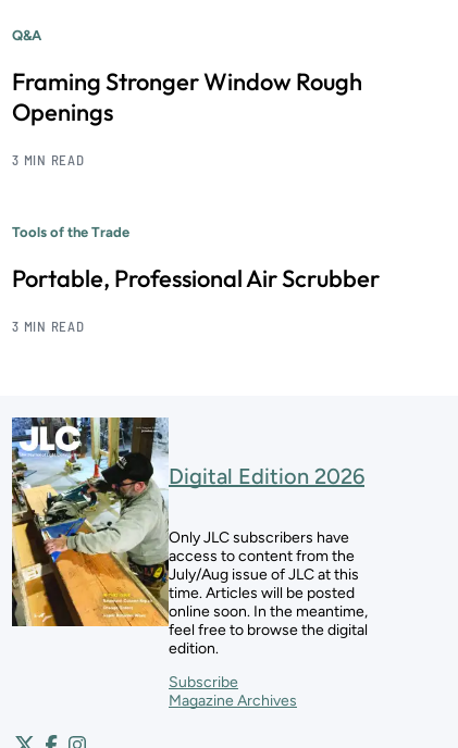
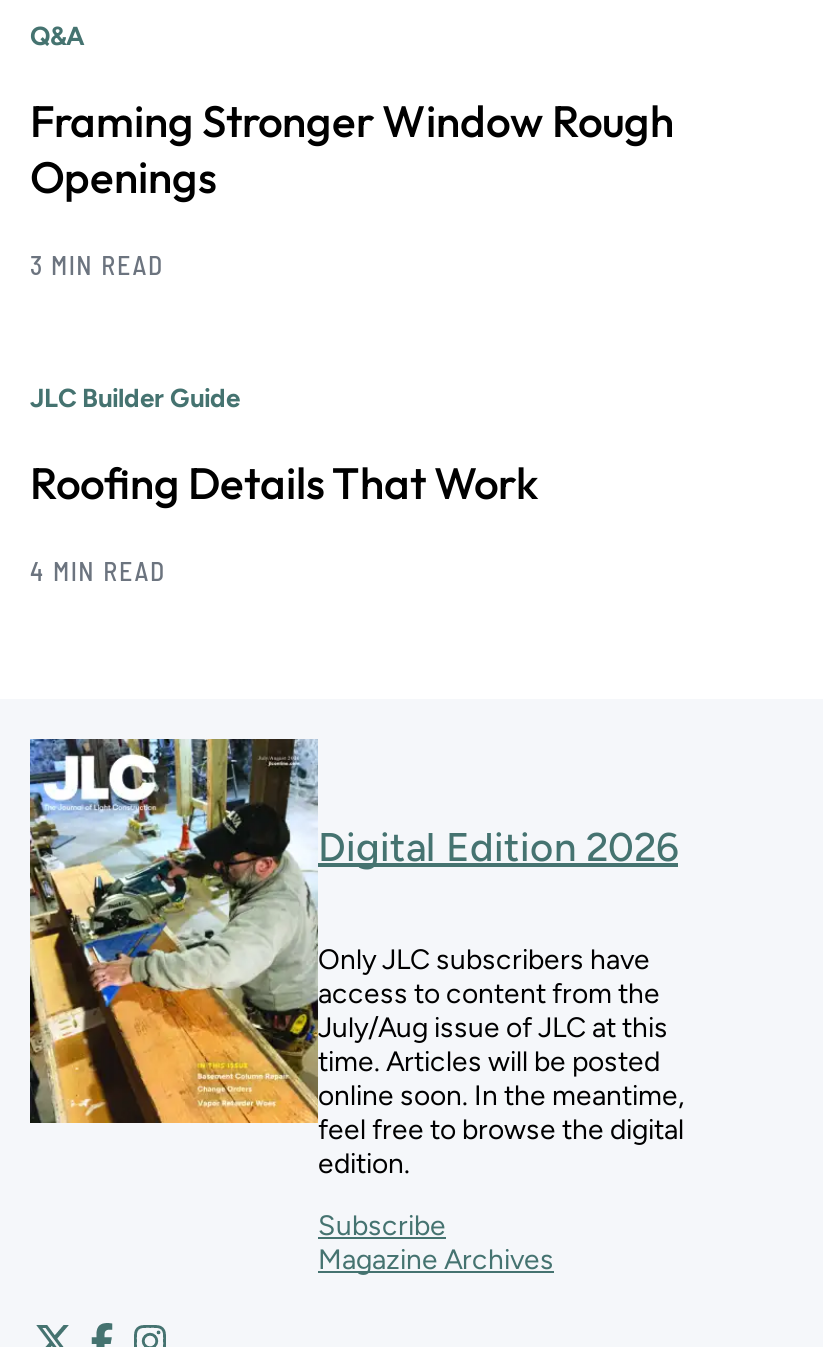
- Tools of the Trade
+ JLC Builder Guide

- Portable, Professional Air Scrubber
+ Roofing Details That Work

- 3 MIN READ
+ 4 MIN READ
